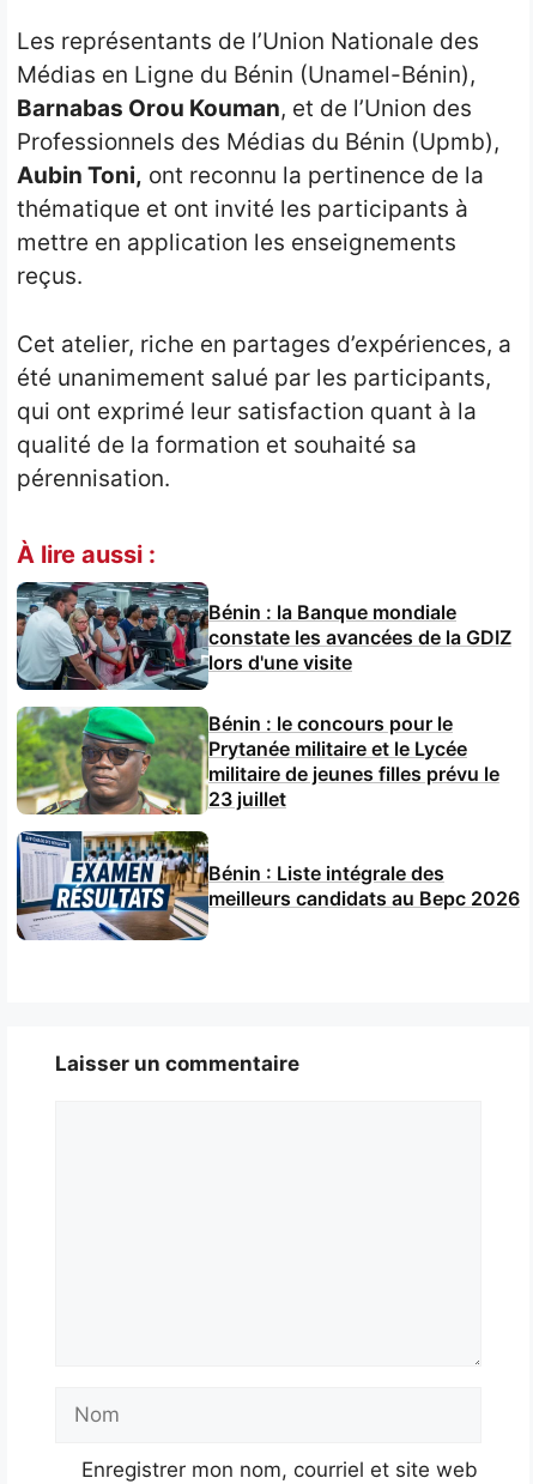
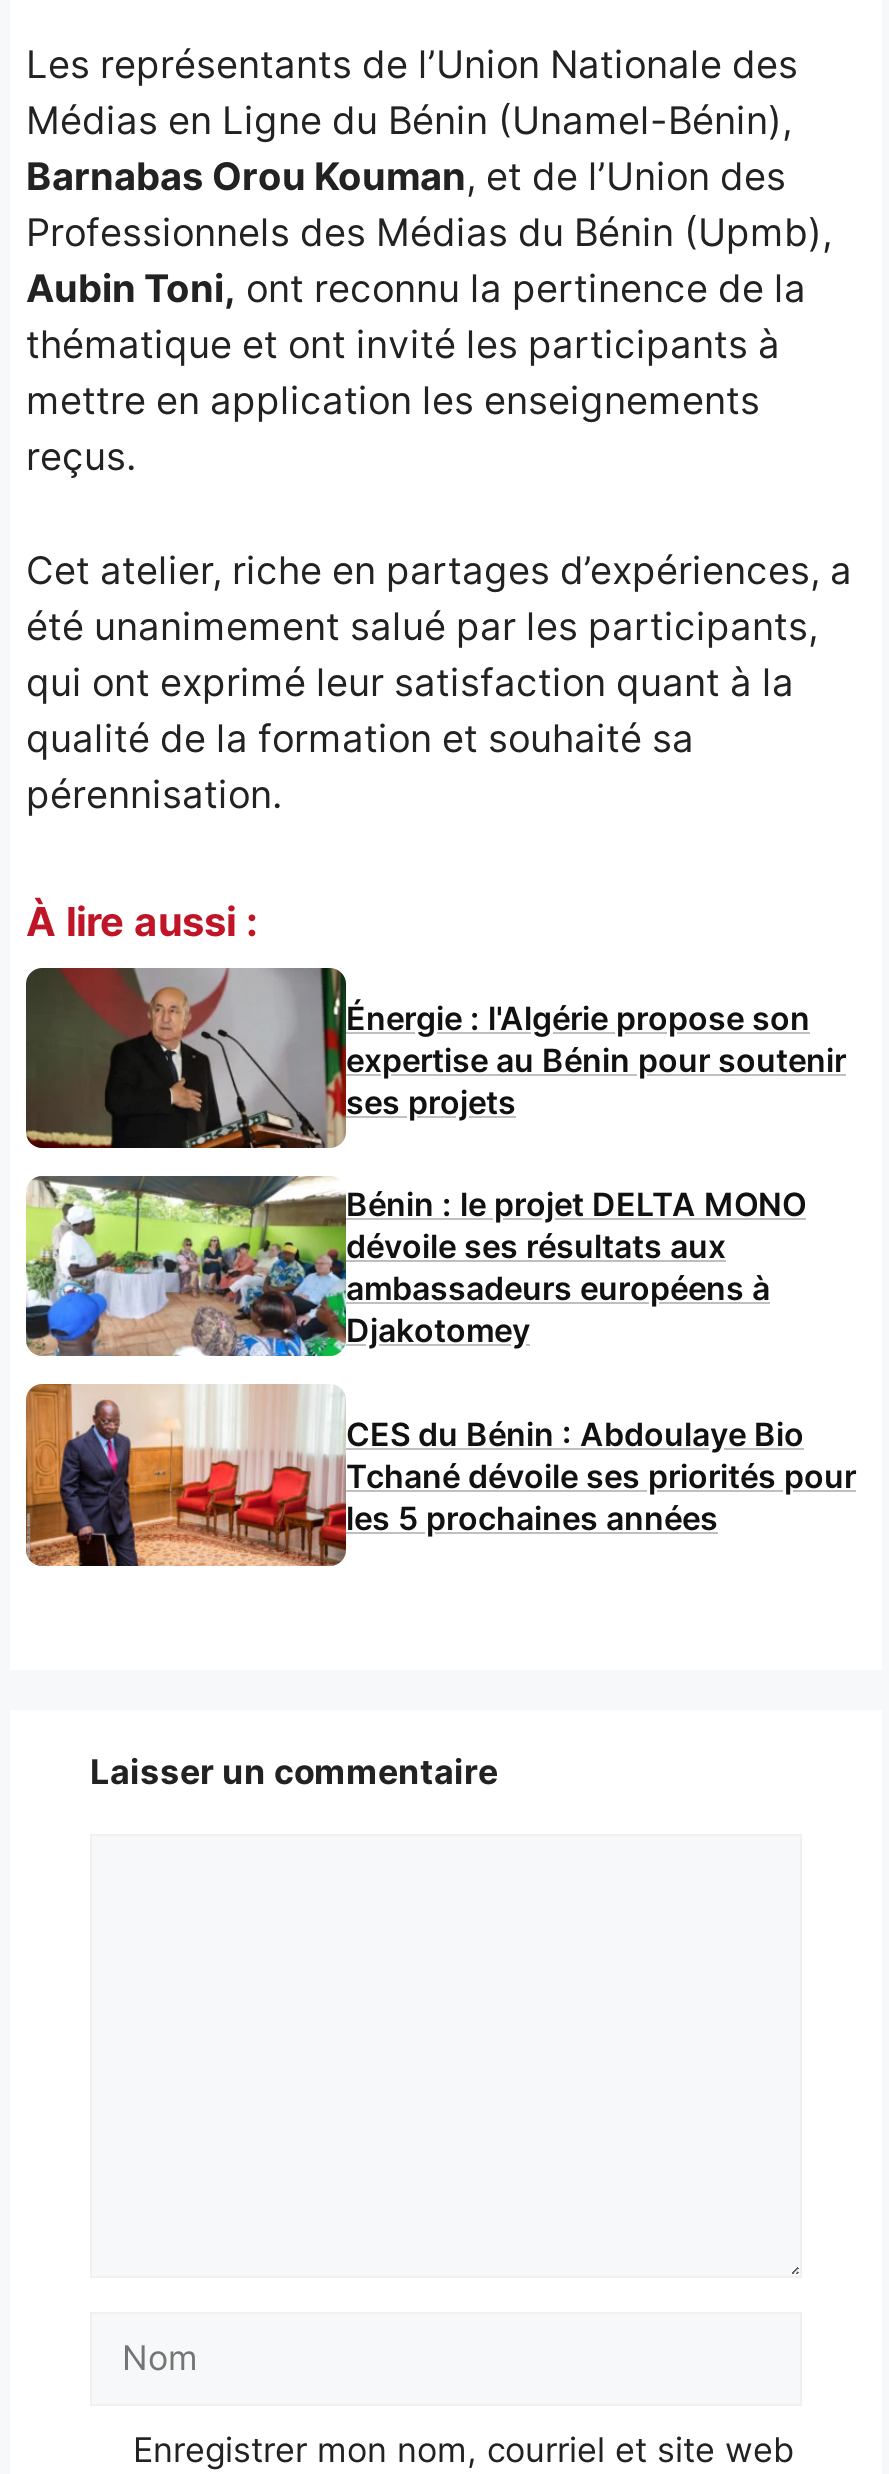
- [image]
- Bénin : la Banque mondiale
- constate les avancées de la GDIZ
- lors d'une visite
+ [image]
+ Énergie : l'Algérie propose son
+ expertise au Bénin pour soutenir
+ ses projets

- [image]
- Bénin : le concours pour le
- Prytanée militaire et le Lycée
- militaire de jeunes filles prévu le
- 23 juillet
+ [image]
+ Bénin : le projet DELTA MONO
+ dévoile ses résultats aux
+ ambassadeurs européens à
+ Djakotomey

- [image]
- Bénin : Liste intégrale des
- meilleurs candidats au Bepc 2026
+ [image]
+ CES du Bénin : Abdoulaye Bio
+ Tchané dévoile ses priorités pour
+ les 5 prochaines années
